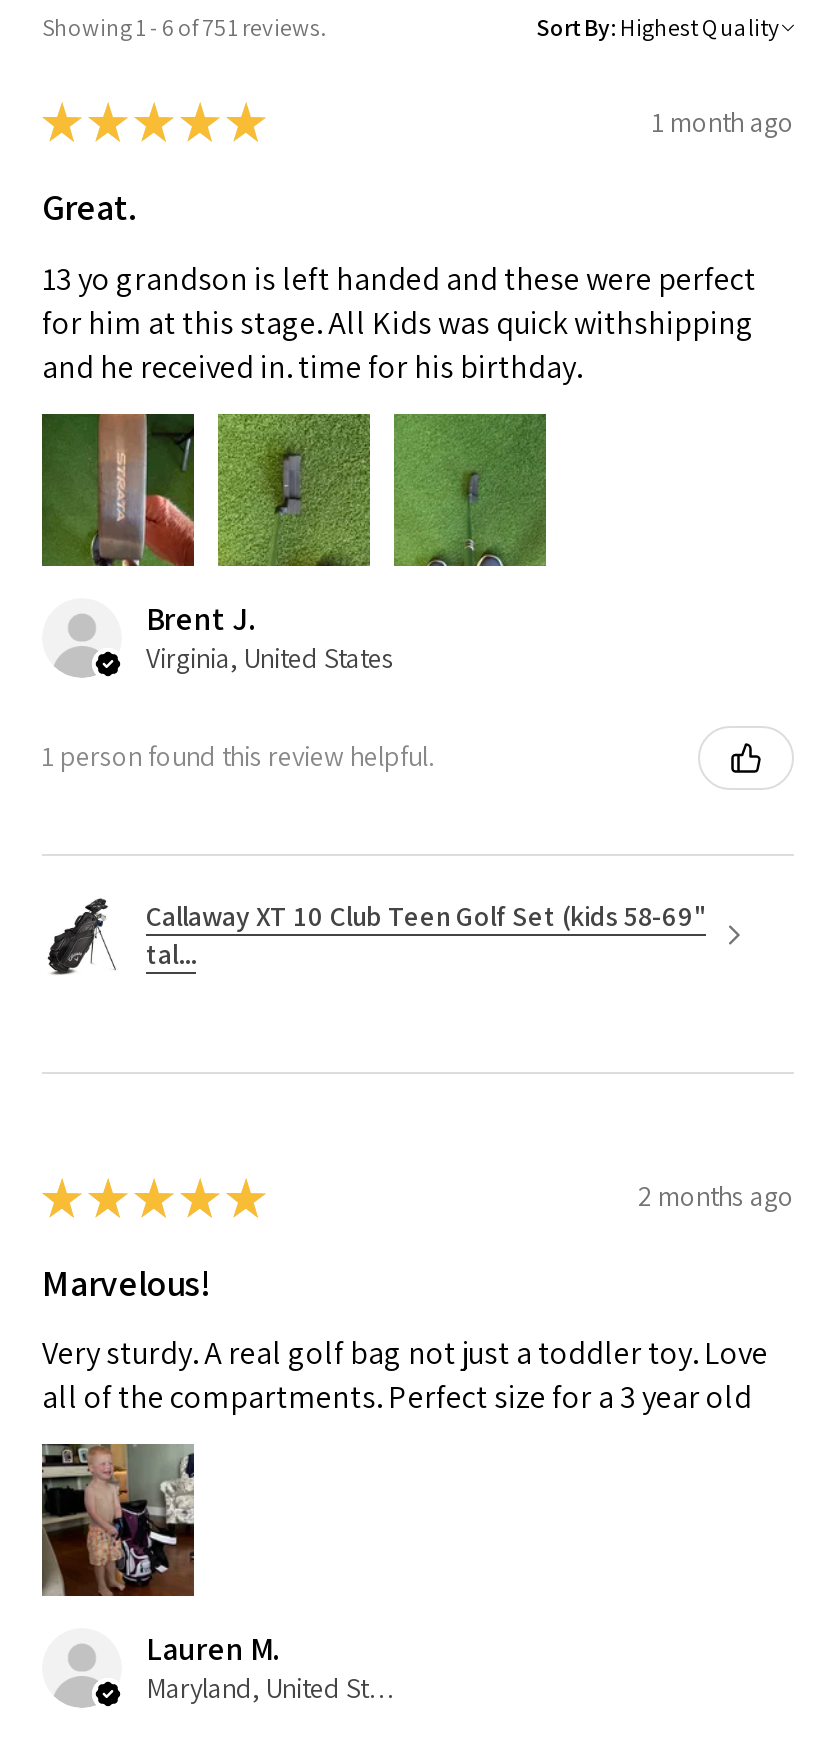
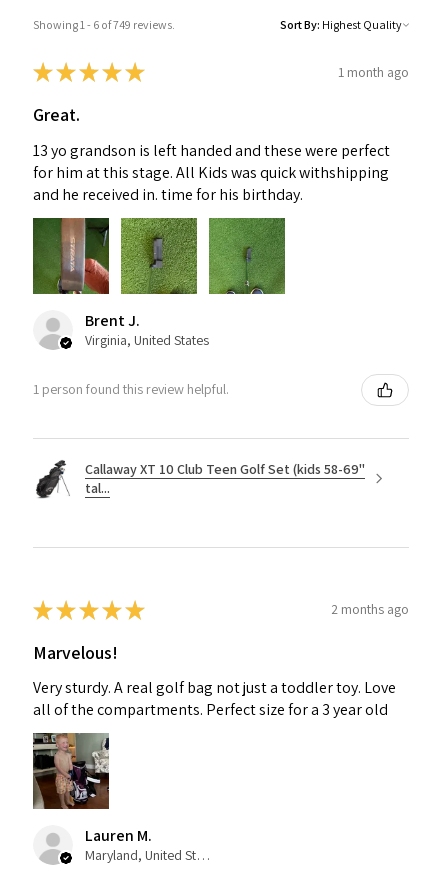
- Showing 1 - 6 of 751 reviews.
+ Showing 1 - 6 of 749 reviews.
